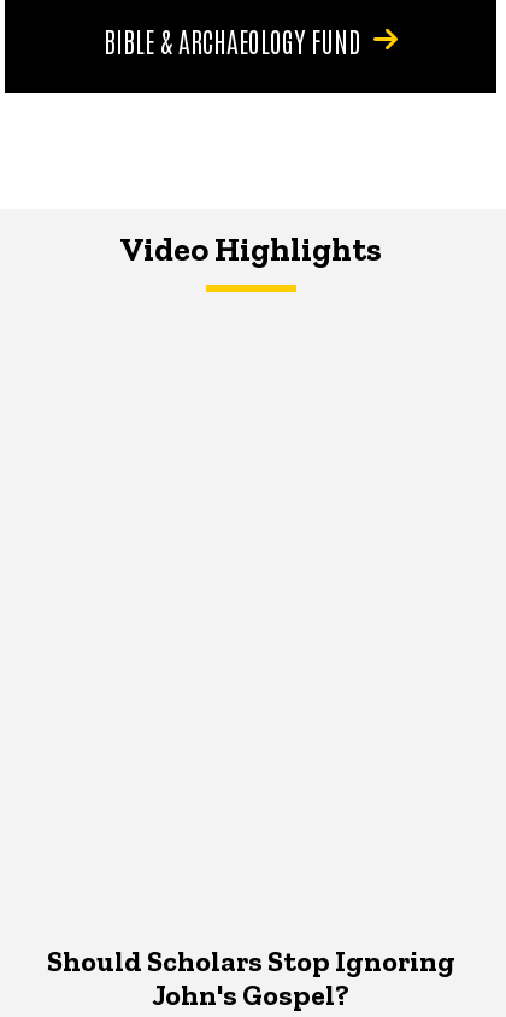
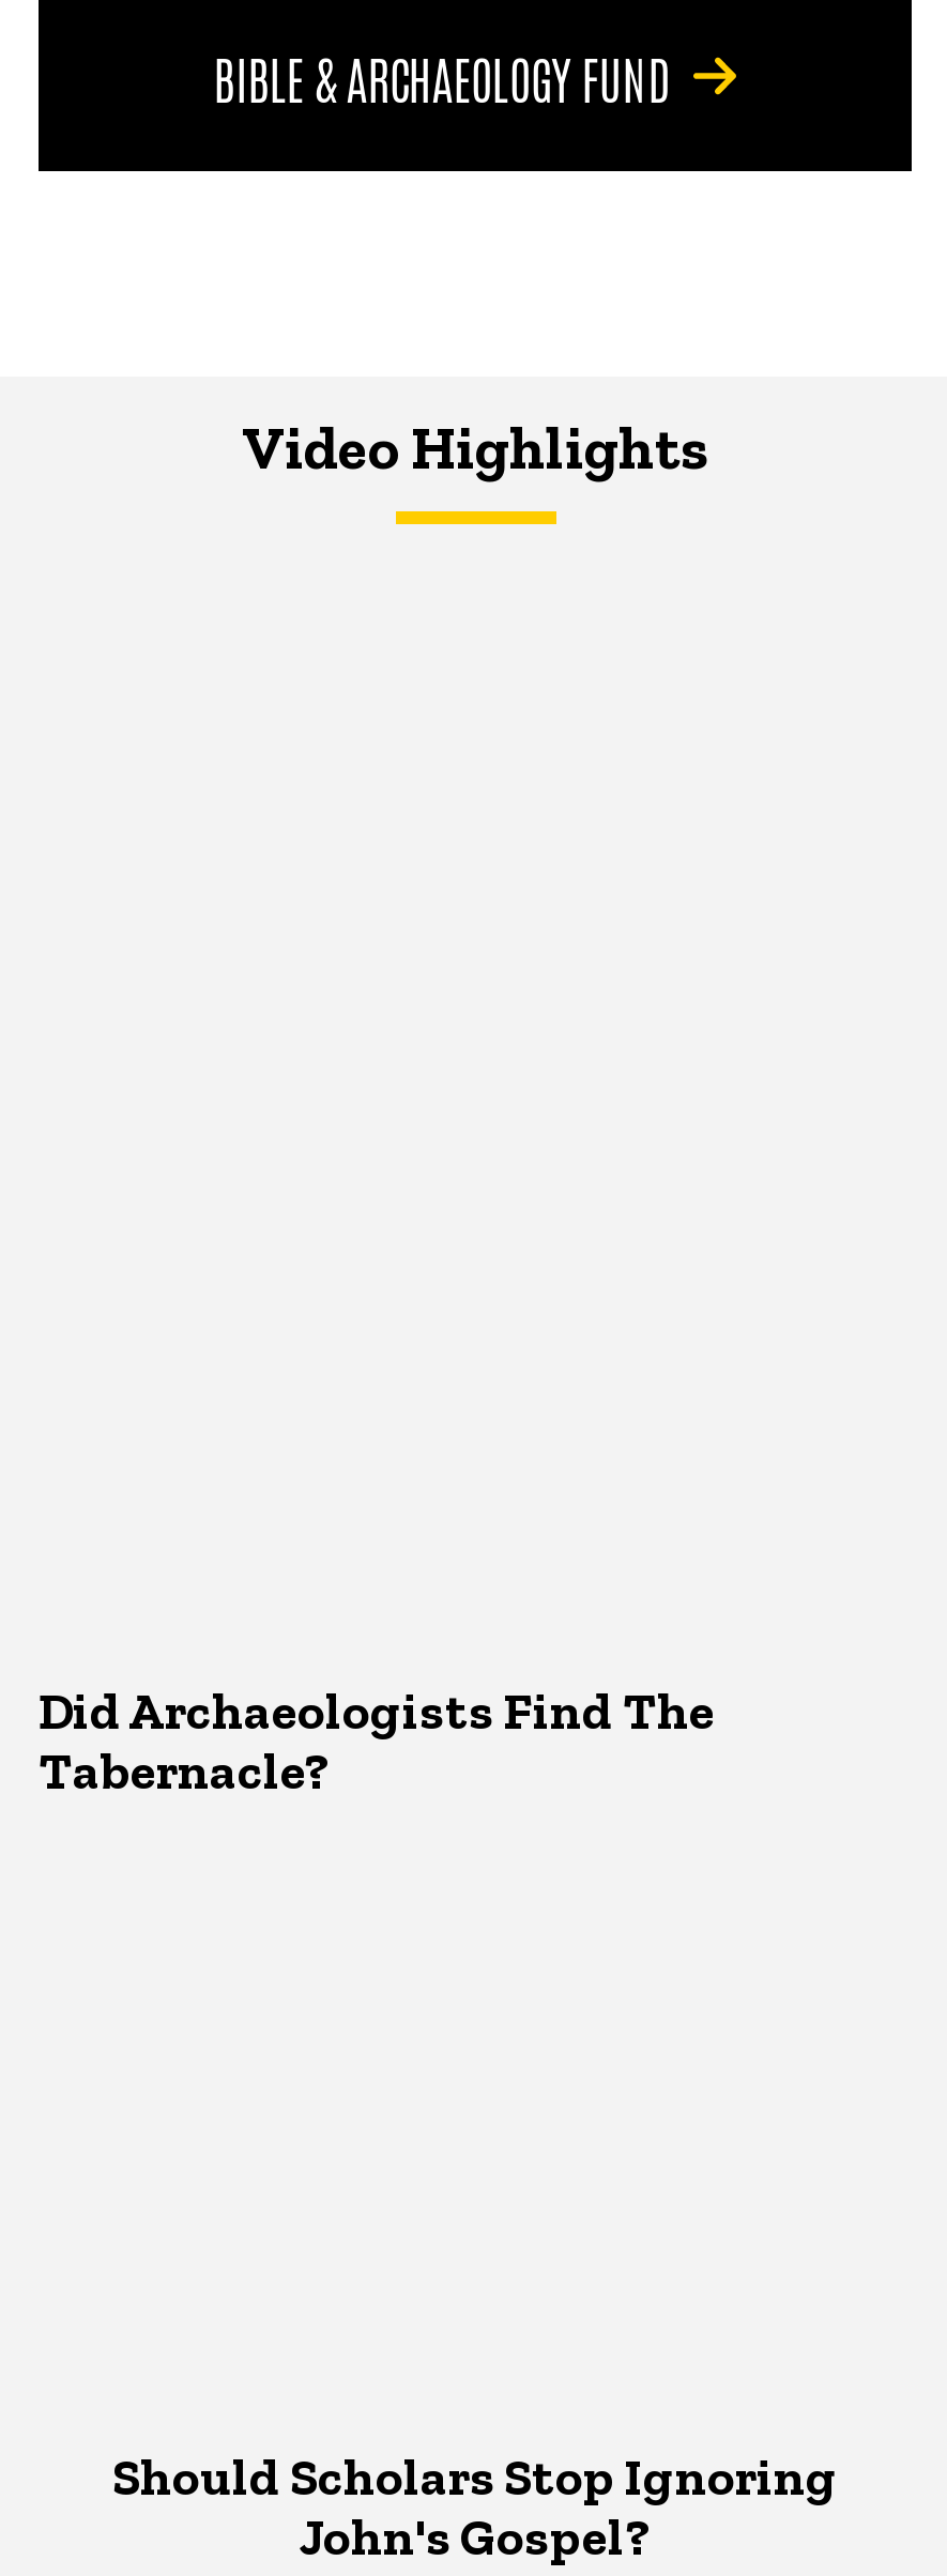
+ Did Archaeologists Find The
+ Tabernacle?
